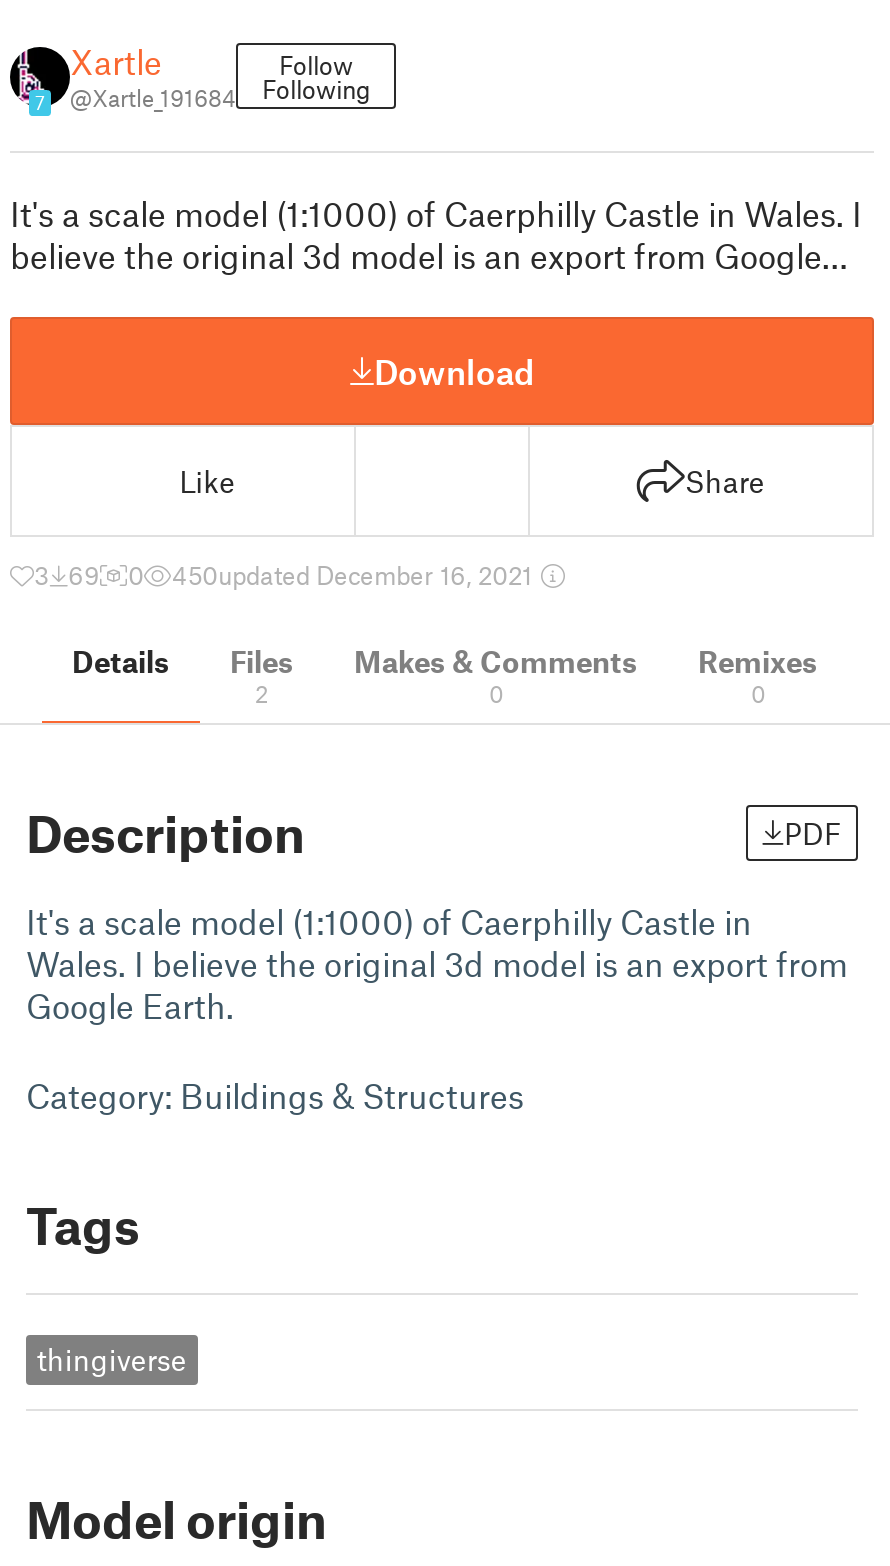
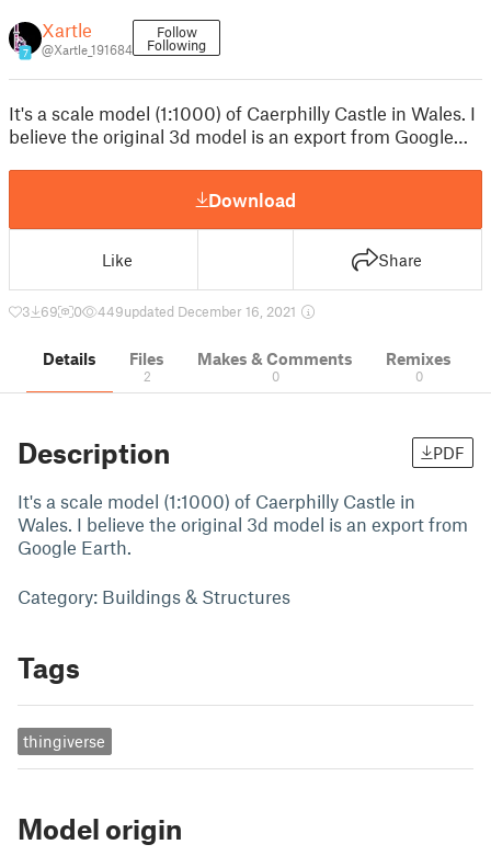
- 450updated December 16, 2021
+ 449updated December 16, 2021
